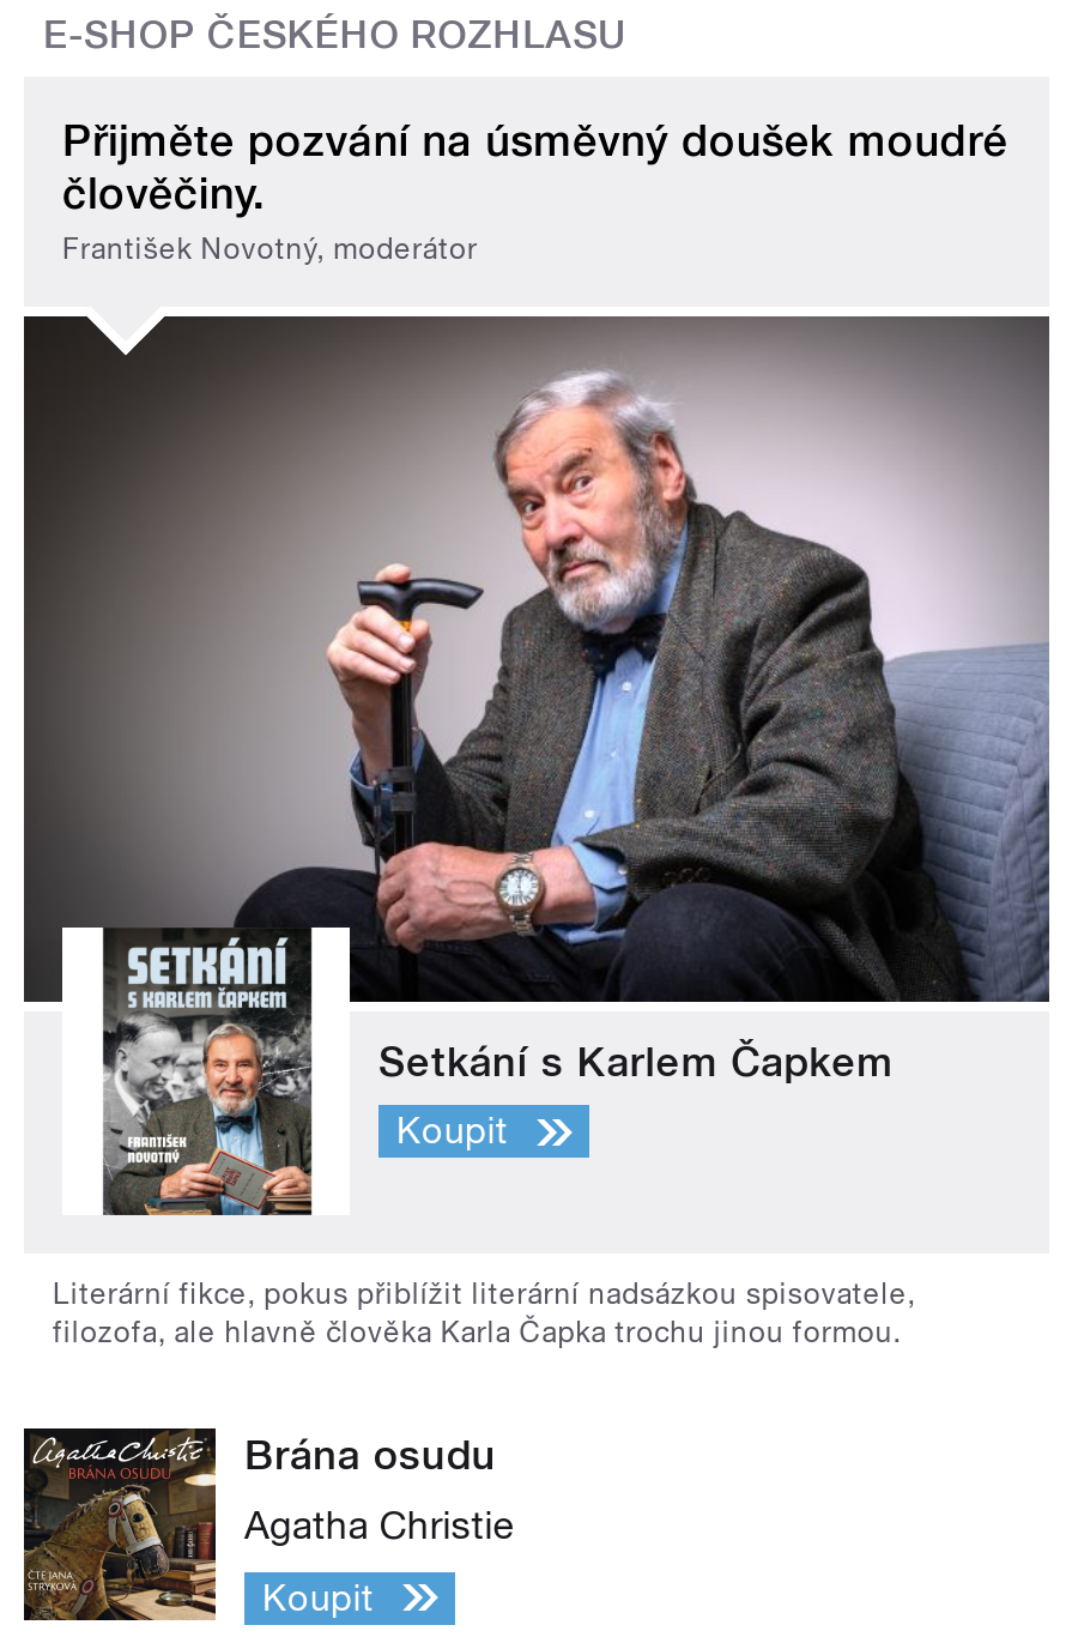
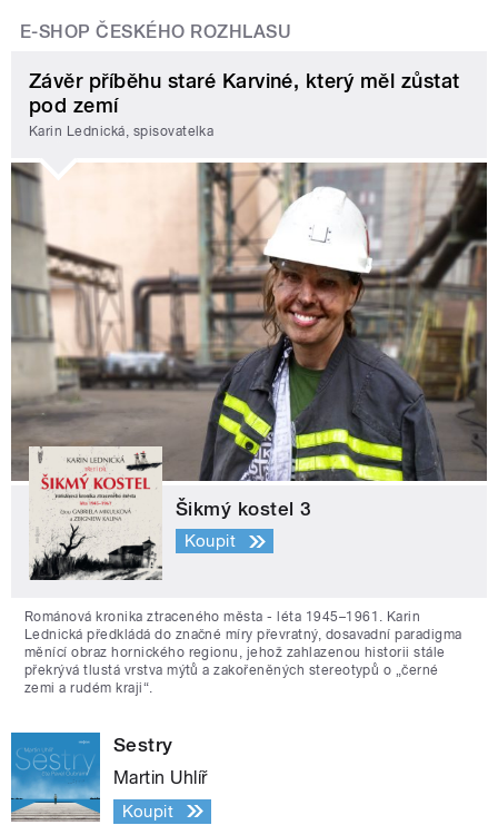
- Přijměte pozvání na úsměvný doušek moudré
- člověčiny.
- František Novotný, moderátor
+ Závěr příběhu staré Karviné, který měl zůstat
+ pod zemí
+ Karin Lednická, spisovatelka

- [image]
- Setkání s Karlem Čapkem
+ [image]
+ Šikmý kostel 3

- Literární fikce, pokus přiblížit literární nadsázkou spisovatele,
- filozofa, ale hlavně člověka Karla Čapka trochu jinou formou.
+ Románová kronika ztraceného města - léta 1945–1961. Karin
+ Lednická předkládá do značné míry převratný, dosavadní paradigma
+ měnící obraz hornického regionu, jehož zahlazenou historii stále
+ překrývá tlustá vrstva mýtů a zakořeněných stereotypů o „černé
+ zemi a rudém kraji“.

- Brána osudu
+ Sestry

- [image]
- Agatha Christie
+ [image]
+ Martin Uhlíř
